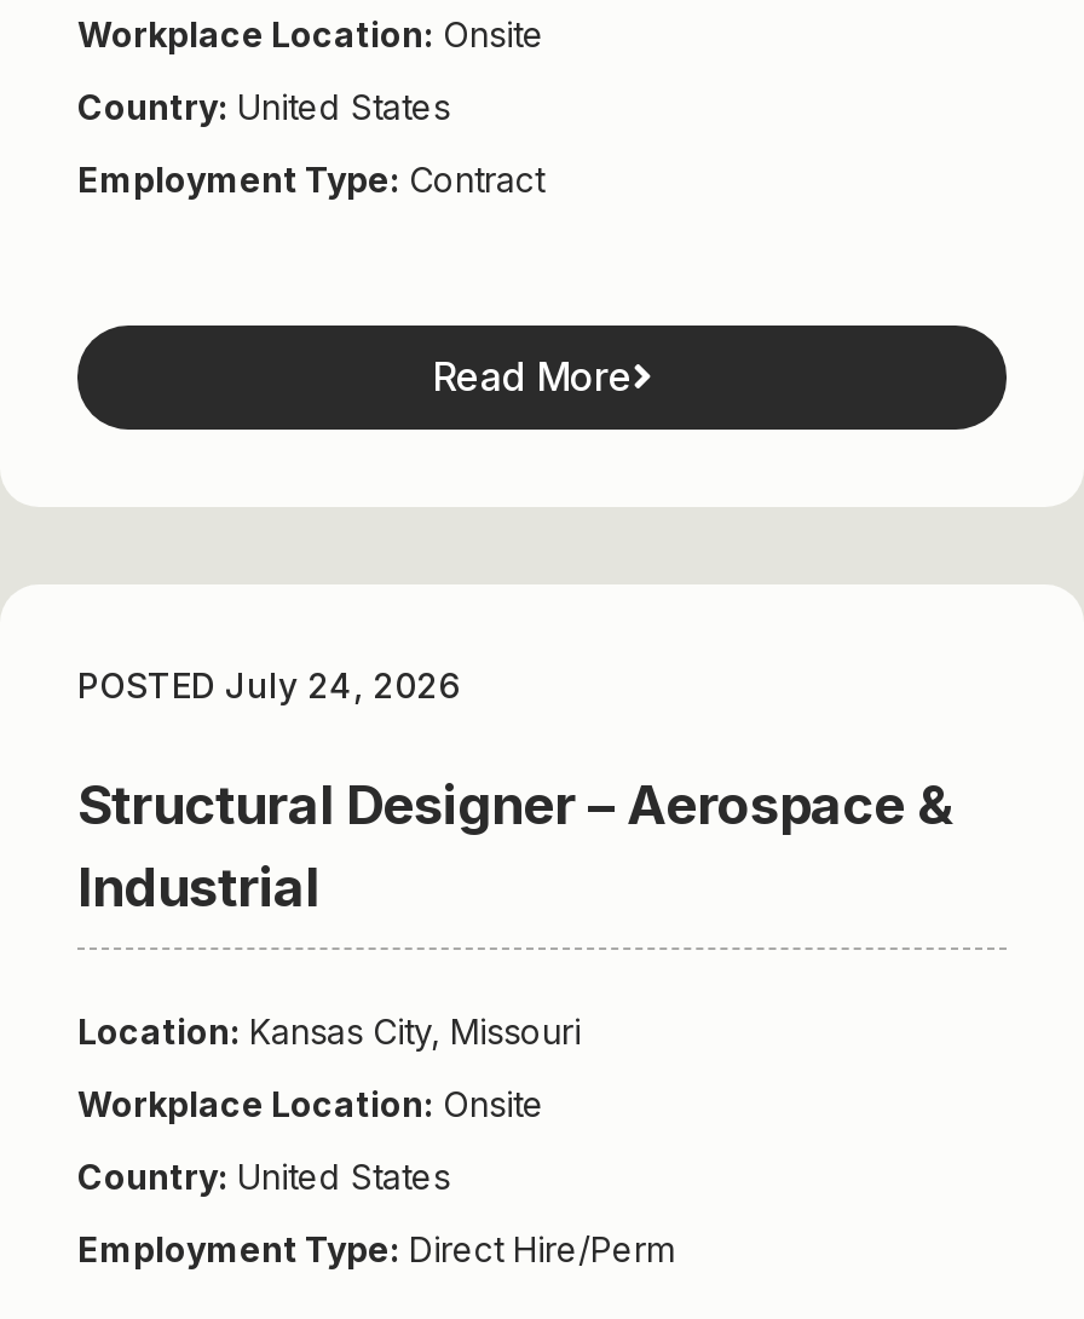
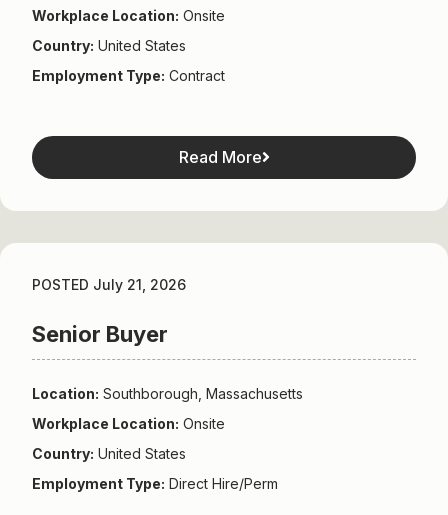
- POSTED July 24, 2026
+ POSTED July 21, 2026

- Structural Designer – Aerospace &
- Industrial
+ Senior Buyer

- Location: Kansas City, Missouri
+ Location: Southborough, Massachusetts
